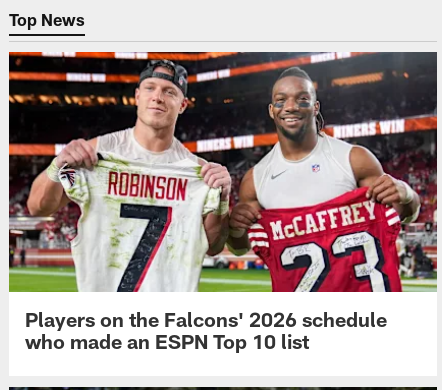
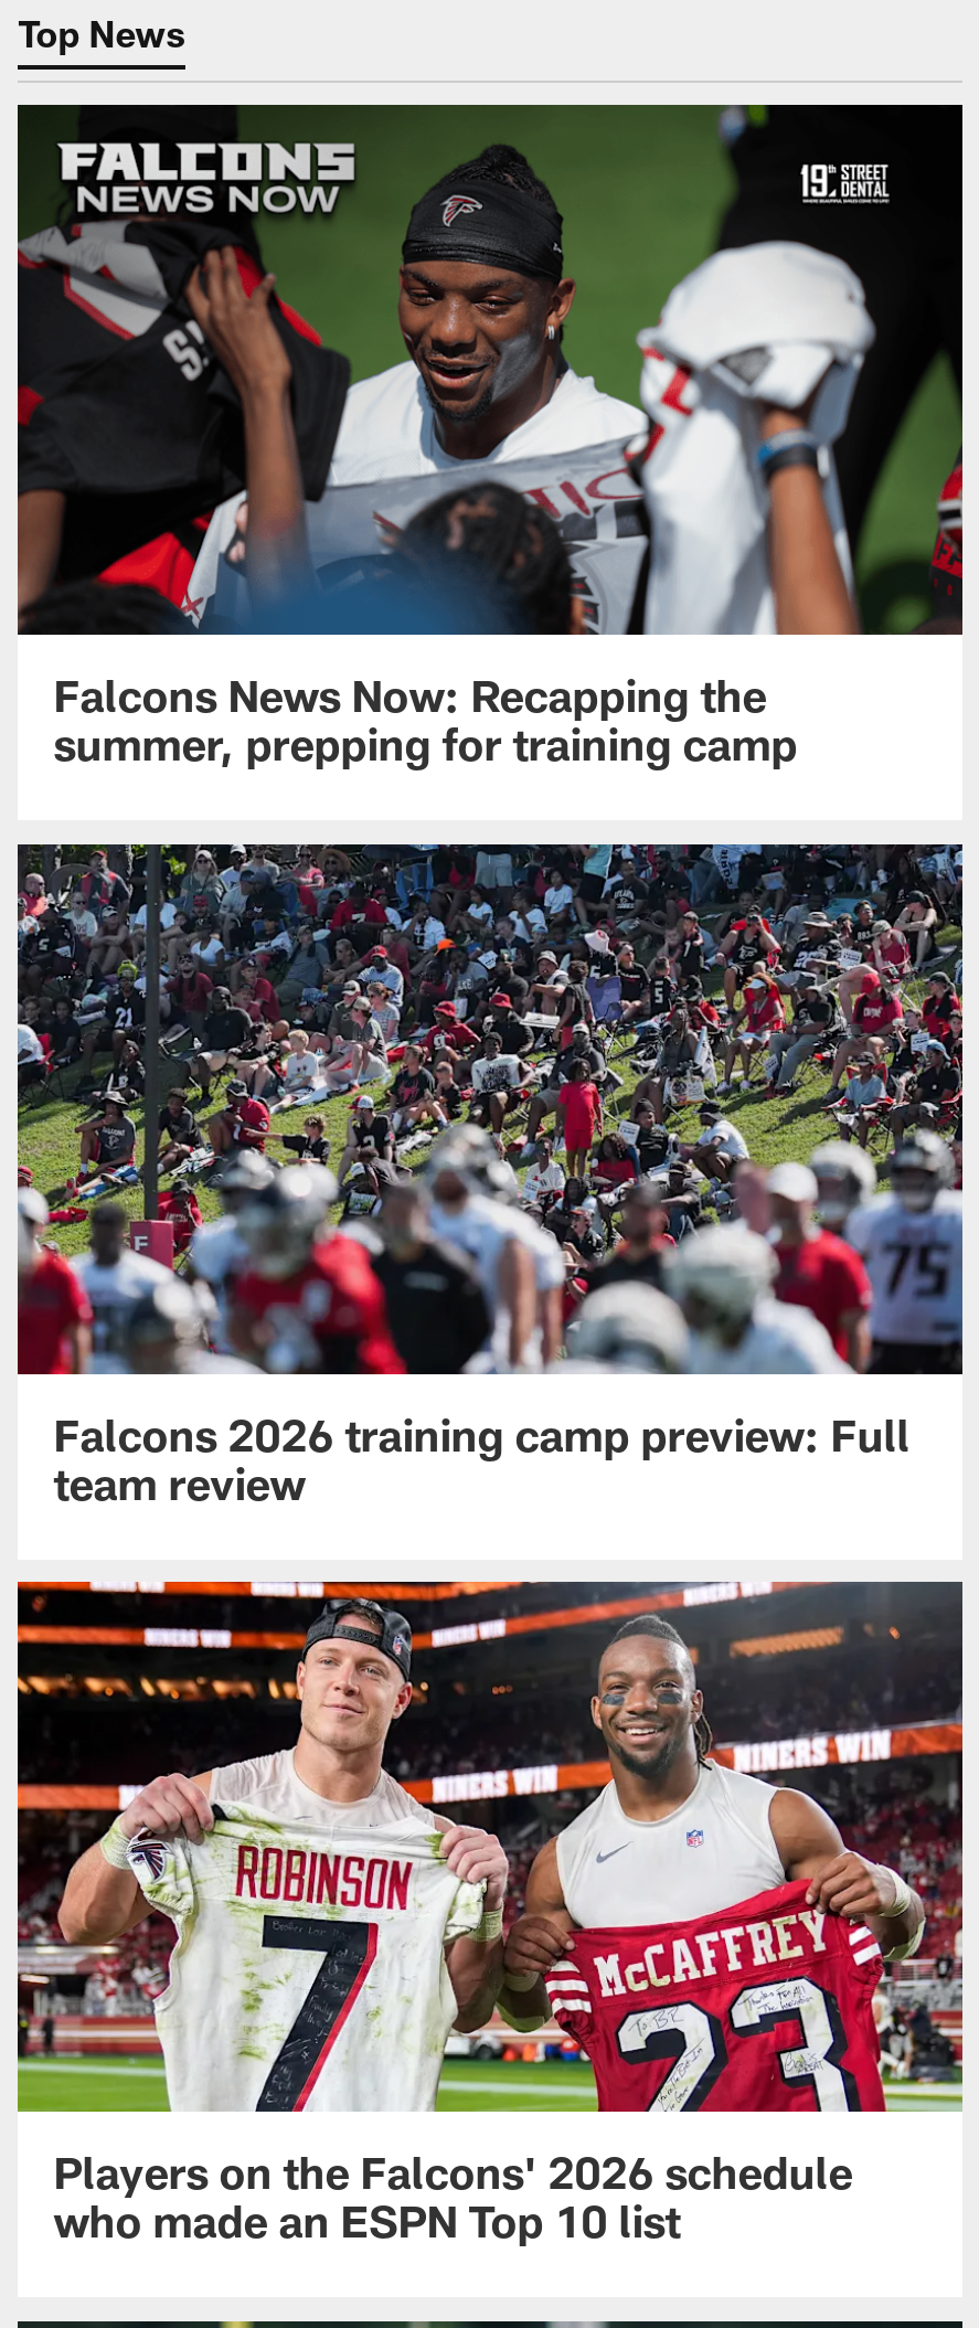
+ [image]
+ Falcons News Now: Recapping the
+ summer, prepping for training camp

+ [image]
+ Falcons 2026 training camp preview: Full
+ team review
